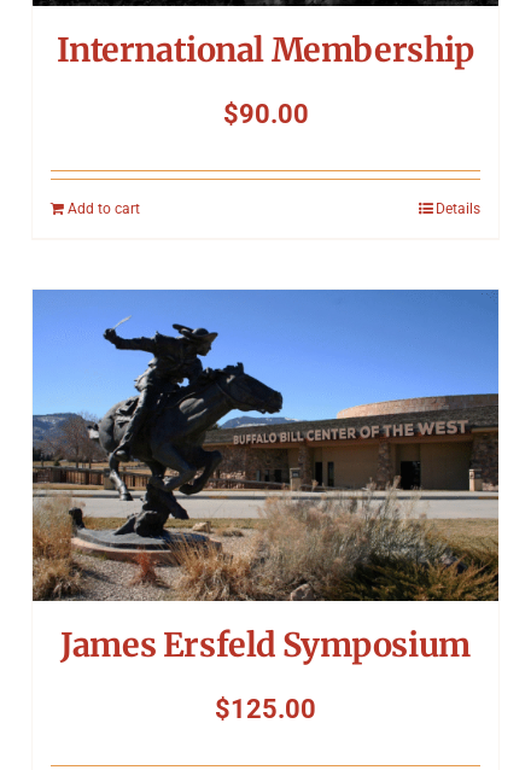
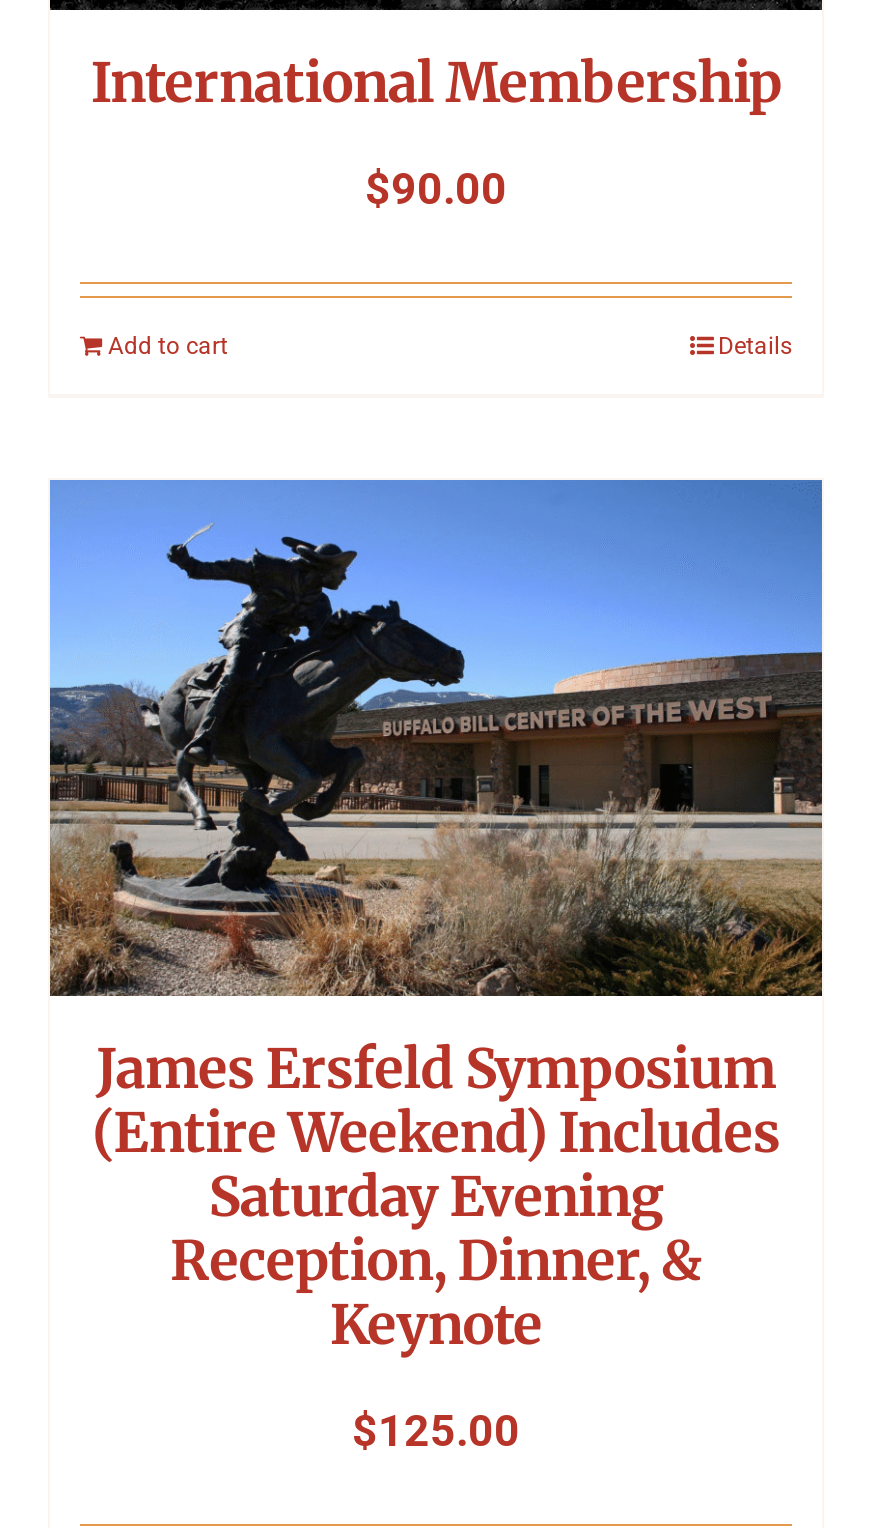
+ (Entire Weekend) Includes
+ Saturday Evening
+ Reception, Dinner, &
+ Keynote
